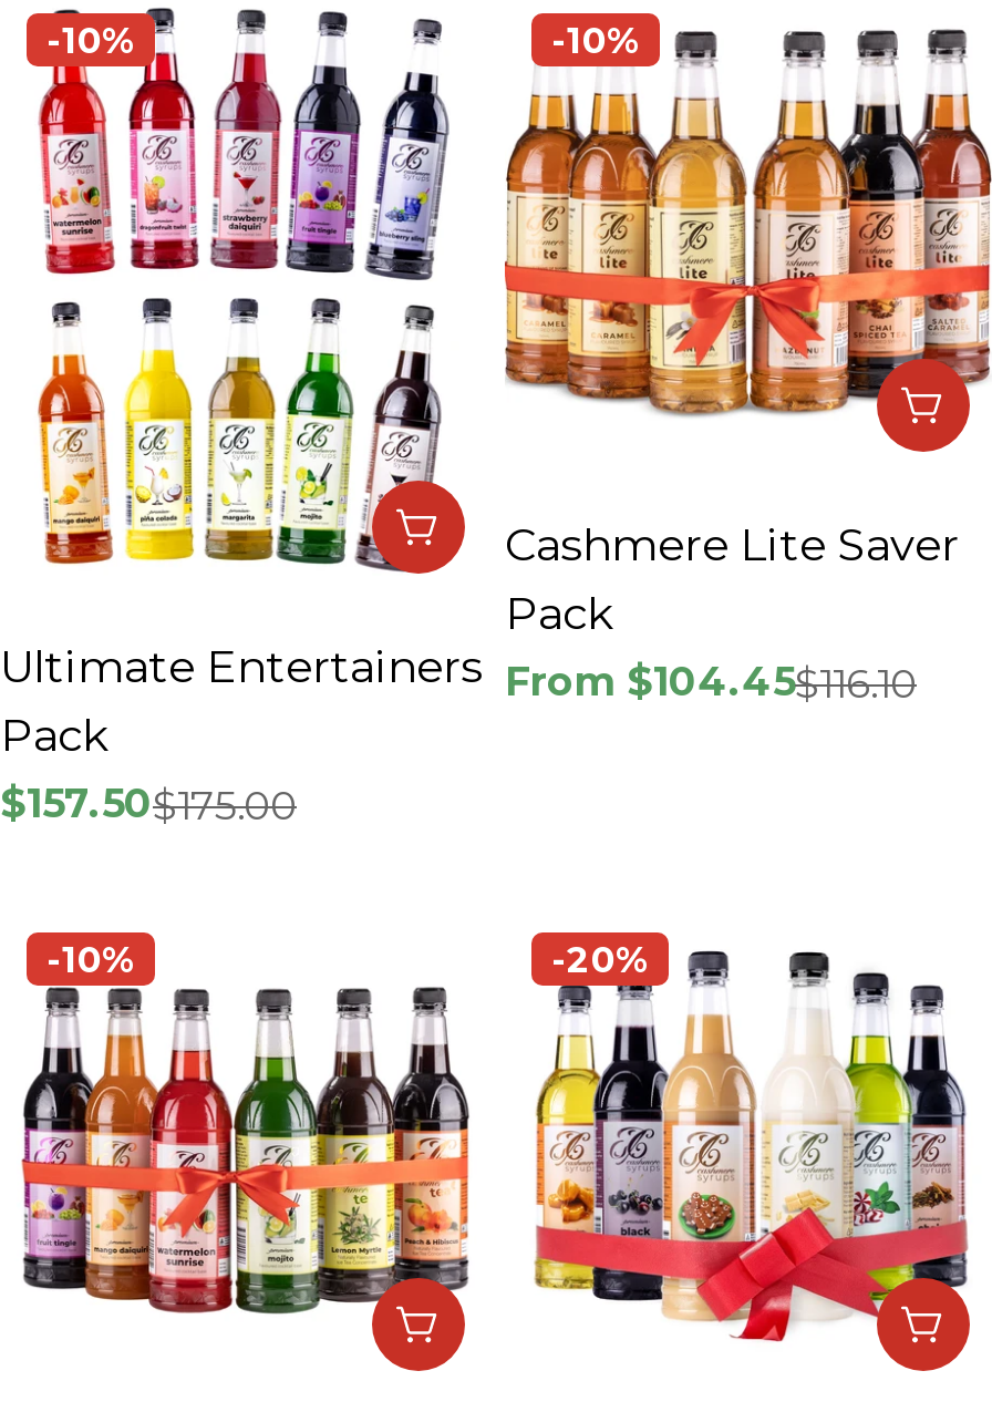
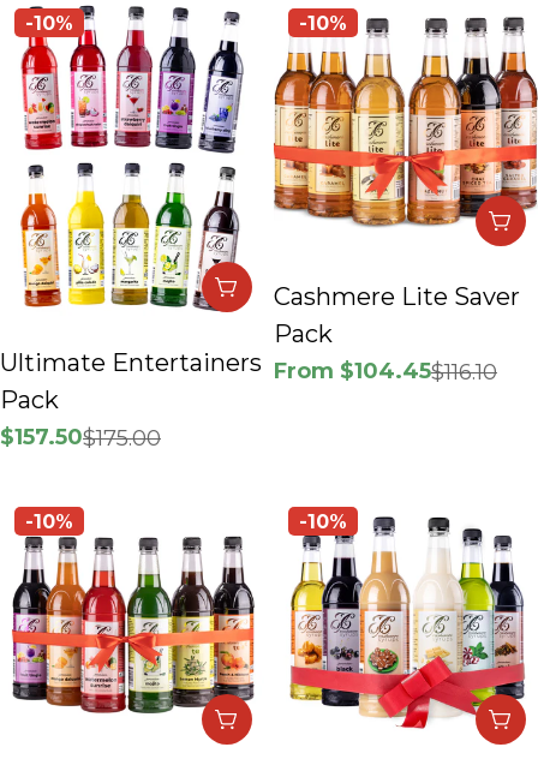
- -20%
+ -10%
